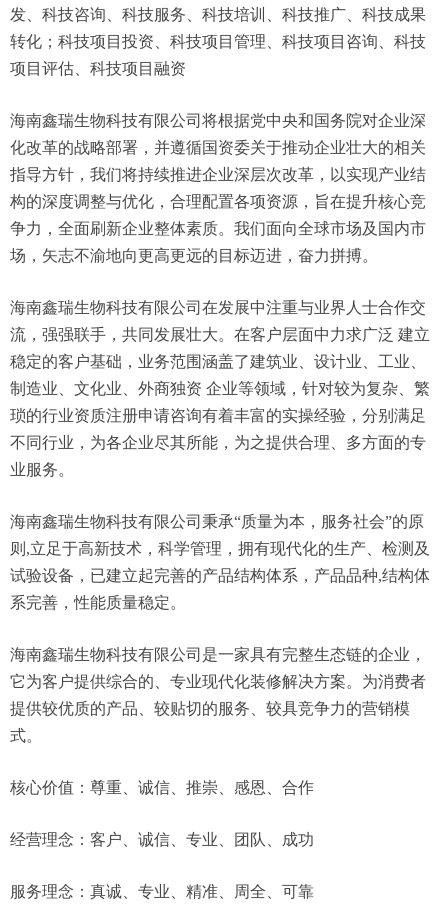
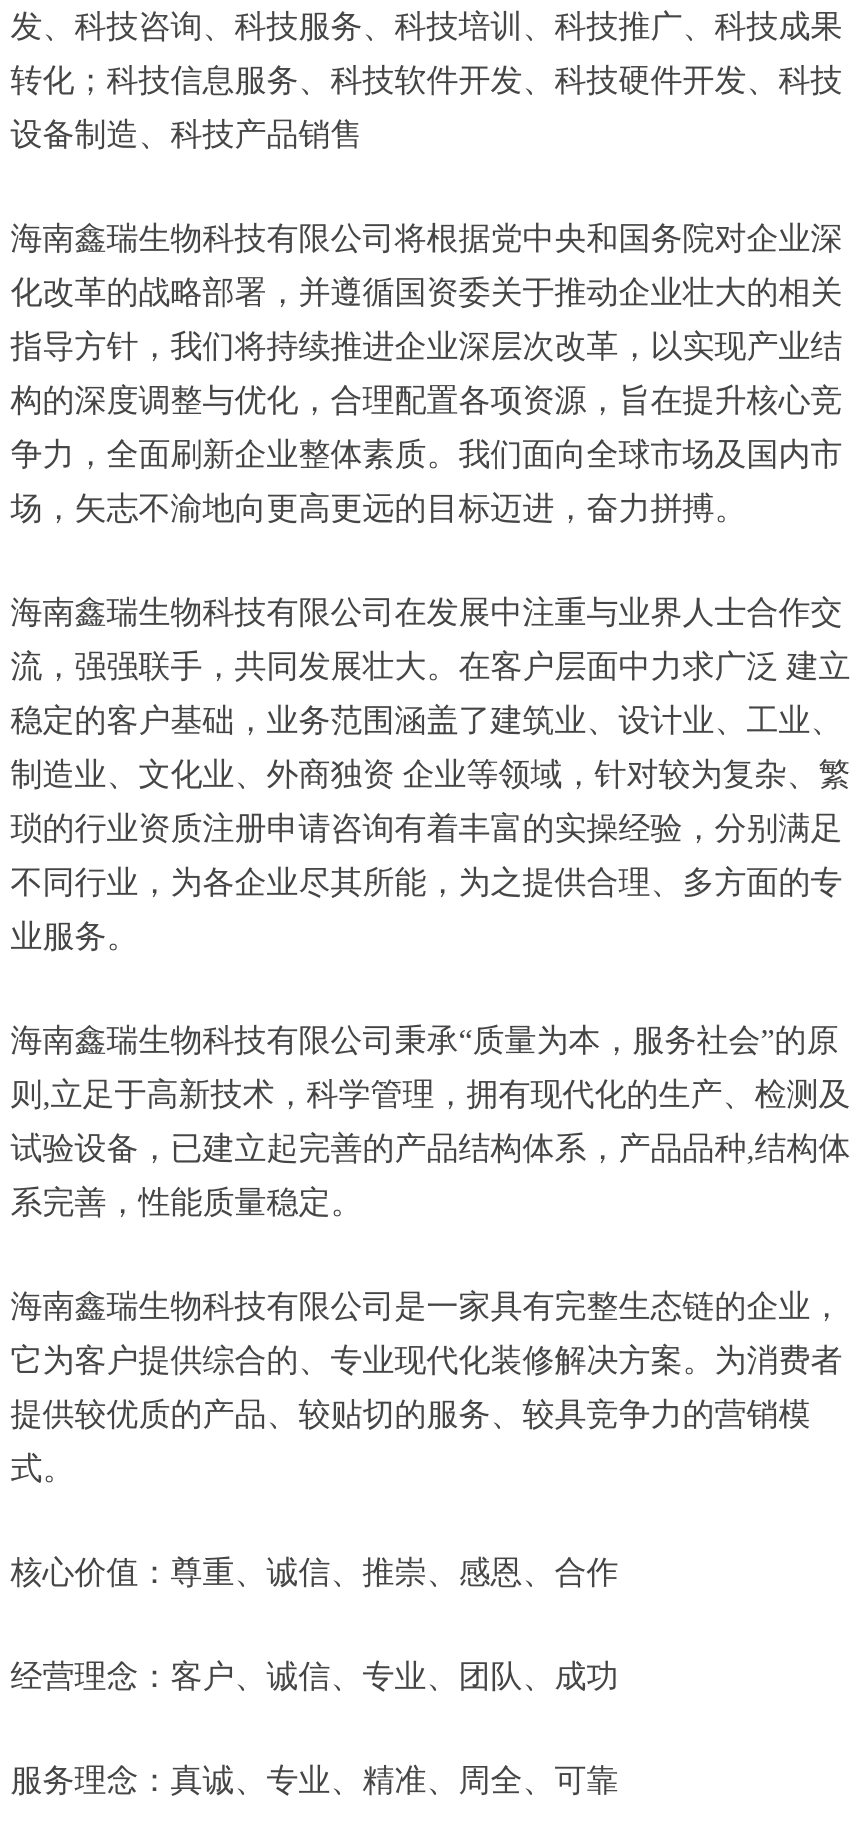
- 转化；科技项目投资、科技项目管理、科技项目咨询、科技
+ 转化；科技信息服务、科技软件开发、科技硬件开发、科技

- 项目评估、科技项目融资
+ 设备制造、科技产品销售
